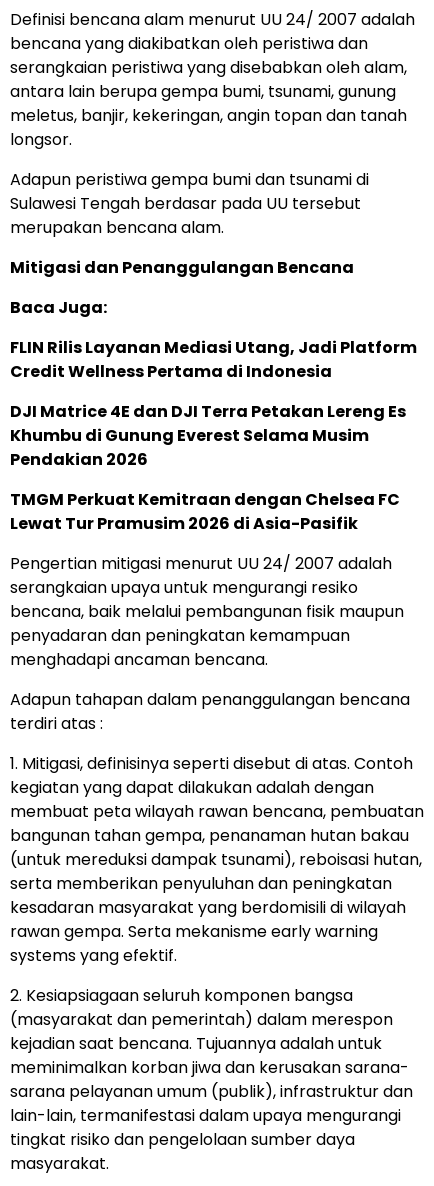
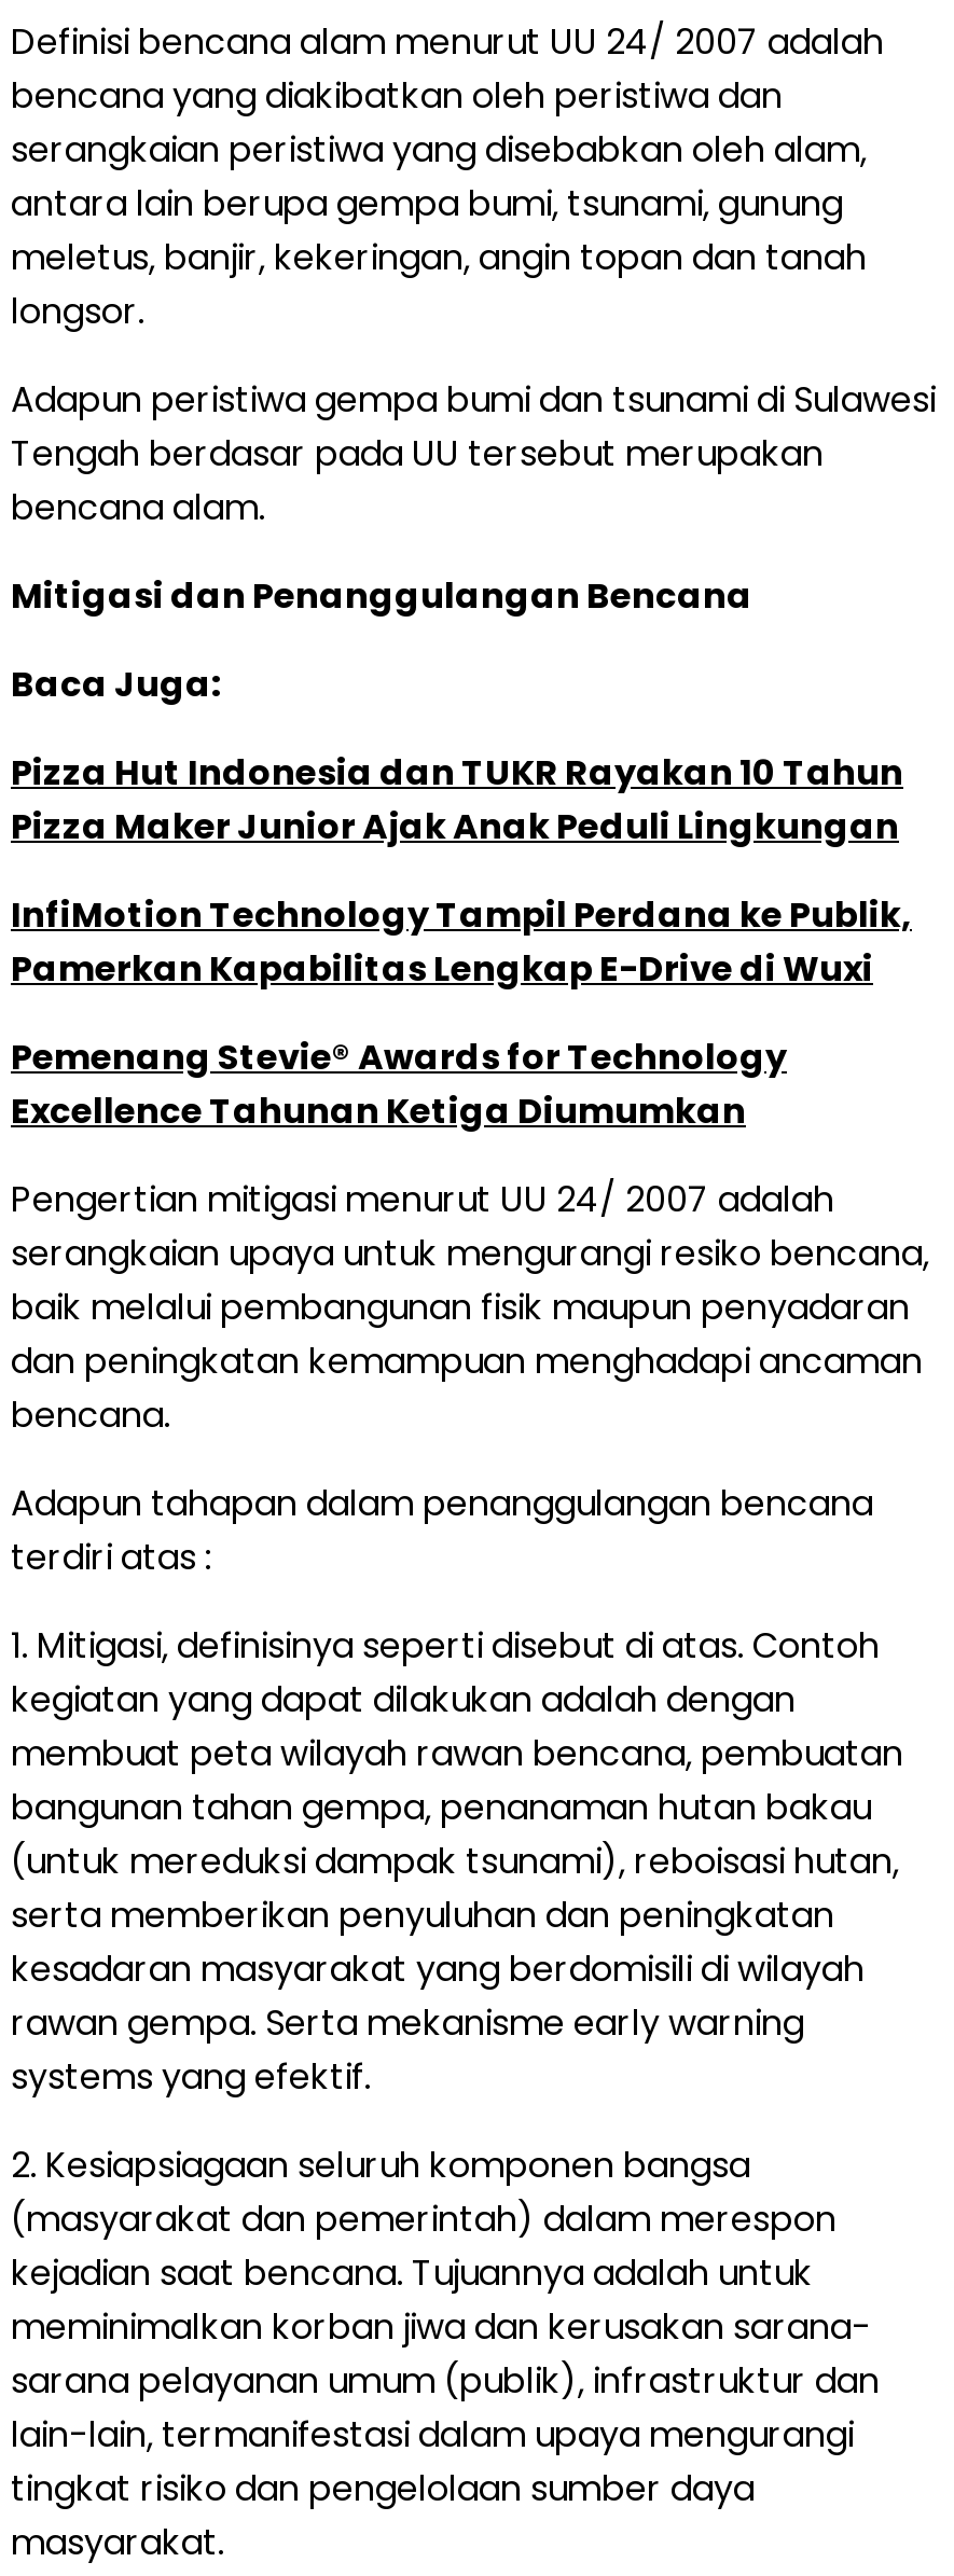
- FLIN Rilis Layanan Mediasi Utang, Jadi Platform
- Credit Wellness Pertama di Indonesia
+ Pizza Hut Indonesia dan TUKR Rayakan 10 Tahun
+ Pizza Maker Junior Ajak Anak Peduli Lingkungan

- DJI Matrice 4E dan DJI Terra Petakan Lereng Es
- Khumbu di Gunung Everest Selama Musim
- Pendakian 2026
+ InfiMotion Technology Tampil Perdana ke Publik,
+ Pamerkan Kapabilitas Lengkap E-Drive di Wuxi

- TMGM Perkuat Kemitraan dengan Chelsea FC
- Lewat Tur Pramusim 2026 di Asia-Pasifik
+ Pemenang Stevie® Awards for Technology
+ Excellence Tahunan Ketiga Diumumkan
